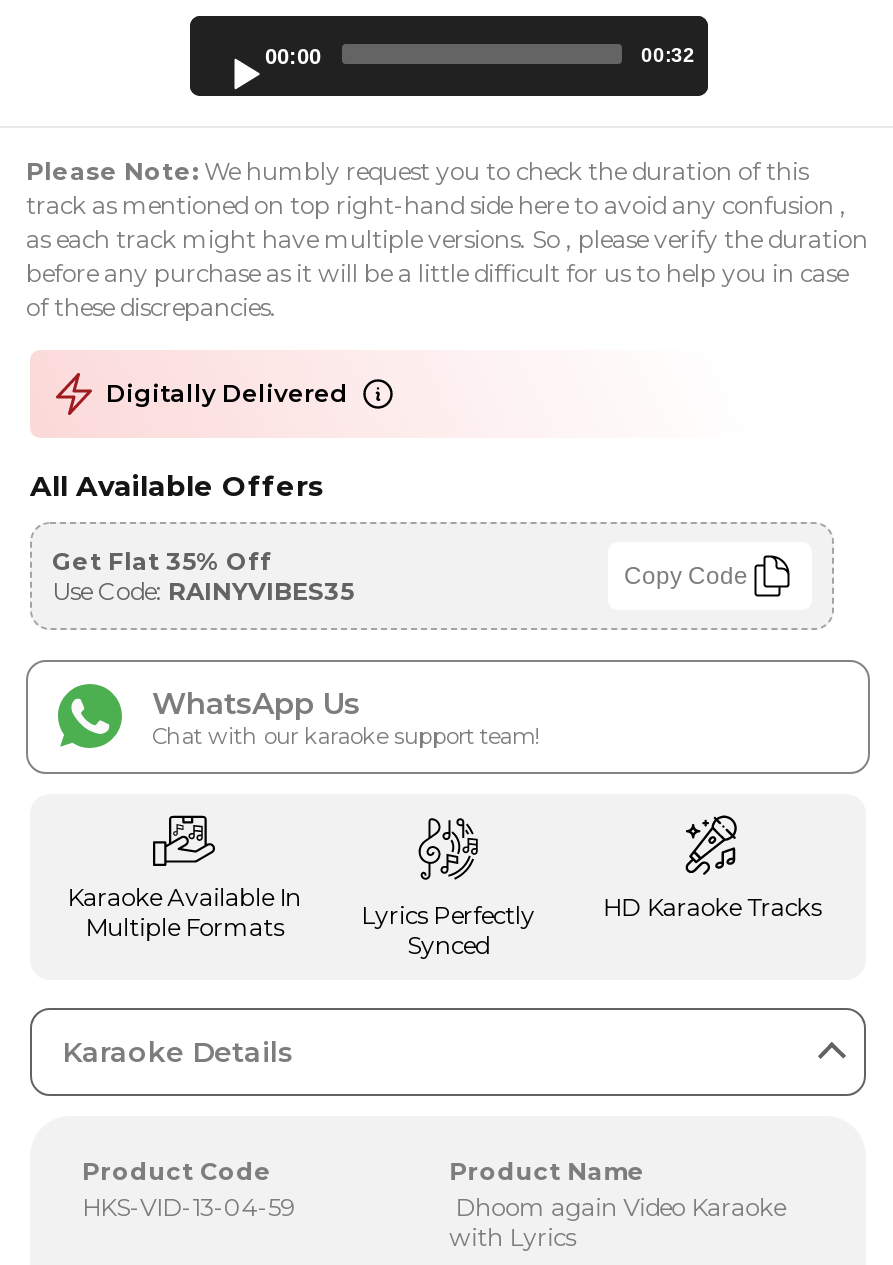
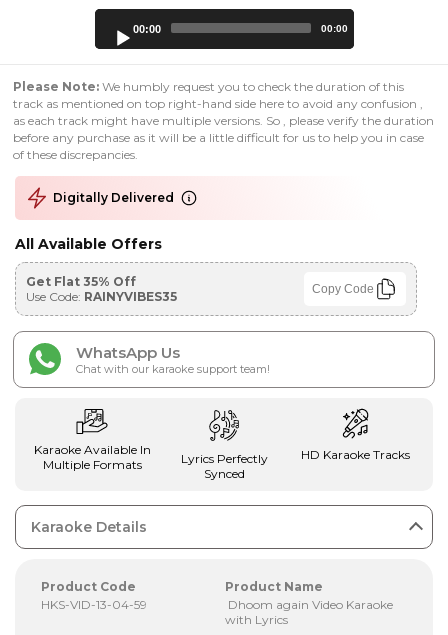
- 00:32
+ 00:00
